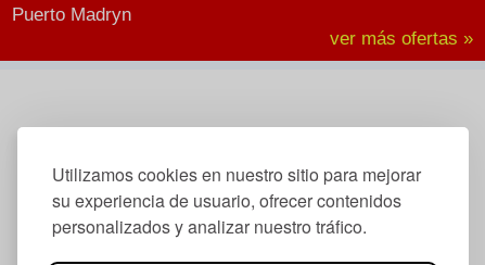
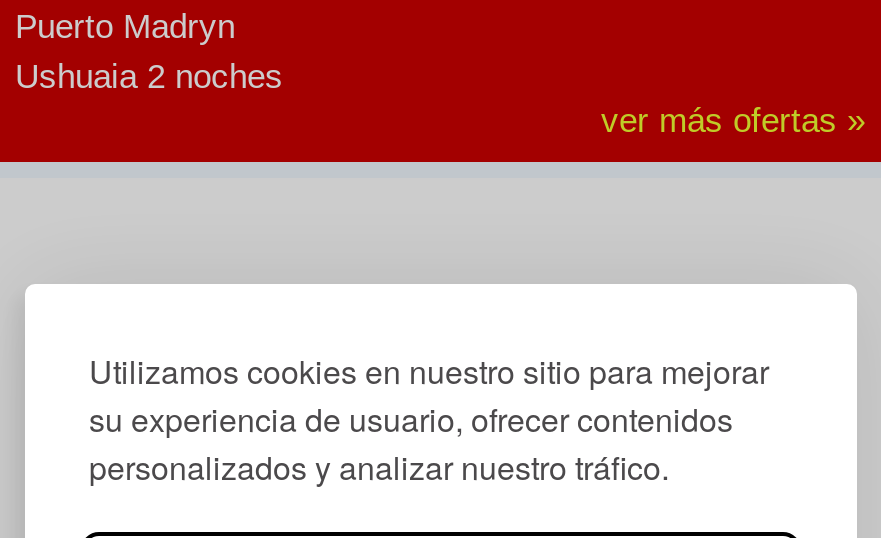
+ Ushuaia 2 noches
